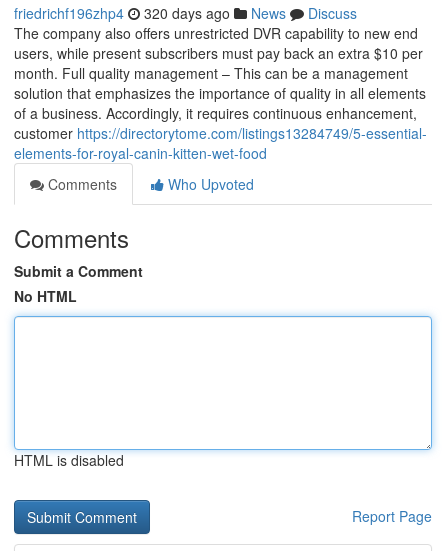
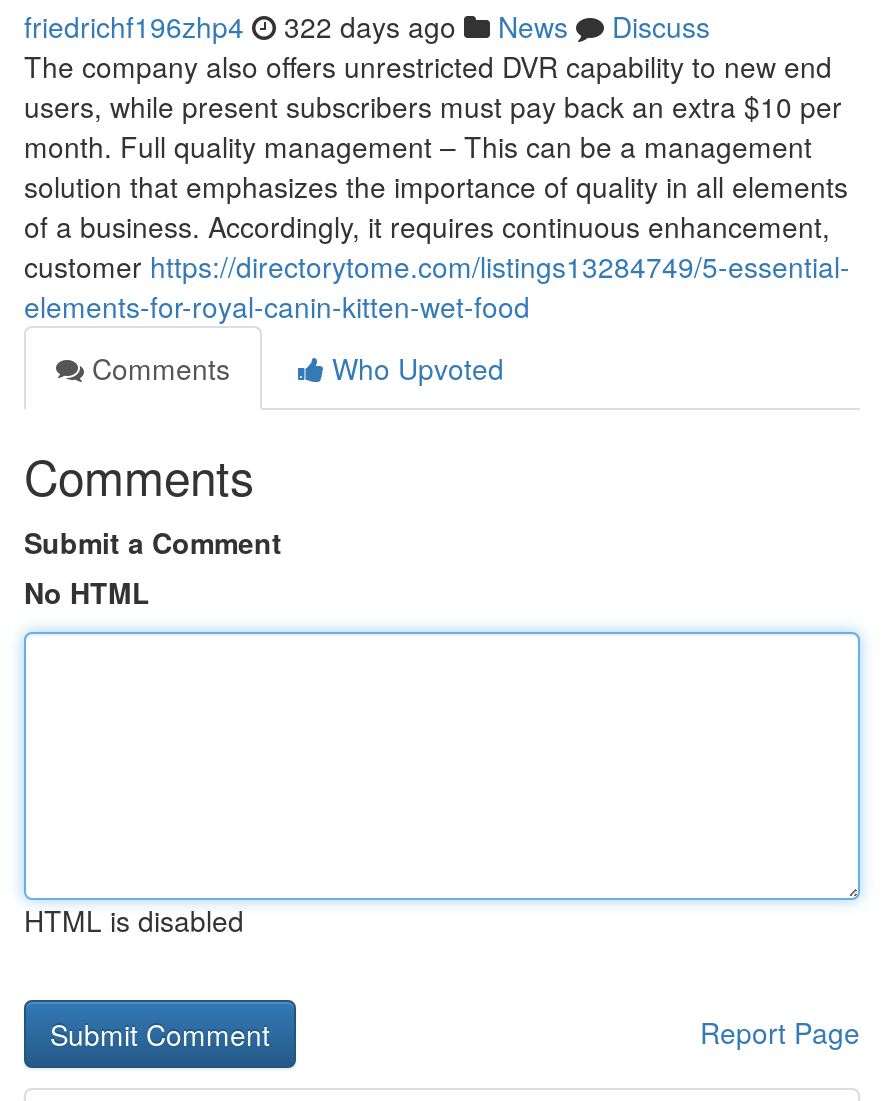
- friedrichf196zhp4 320 days ago News Discuss
+ friedrichf196zhp4 322 days ago News Discuss
